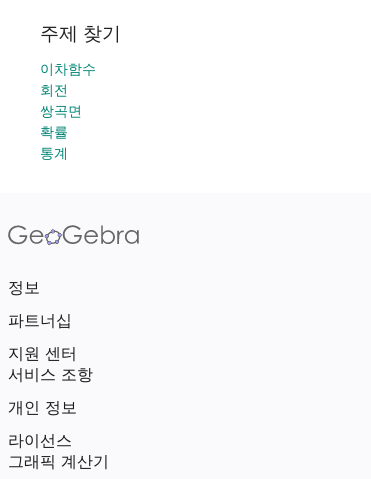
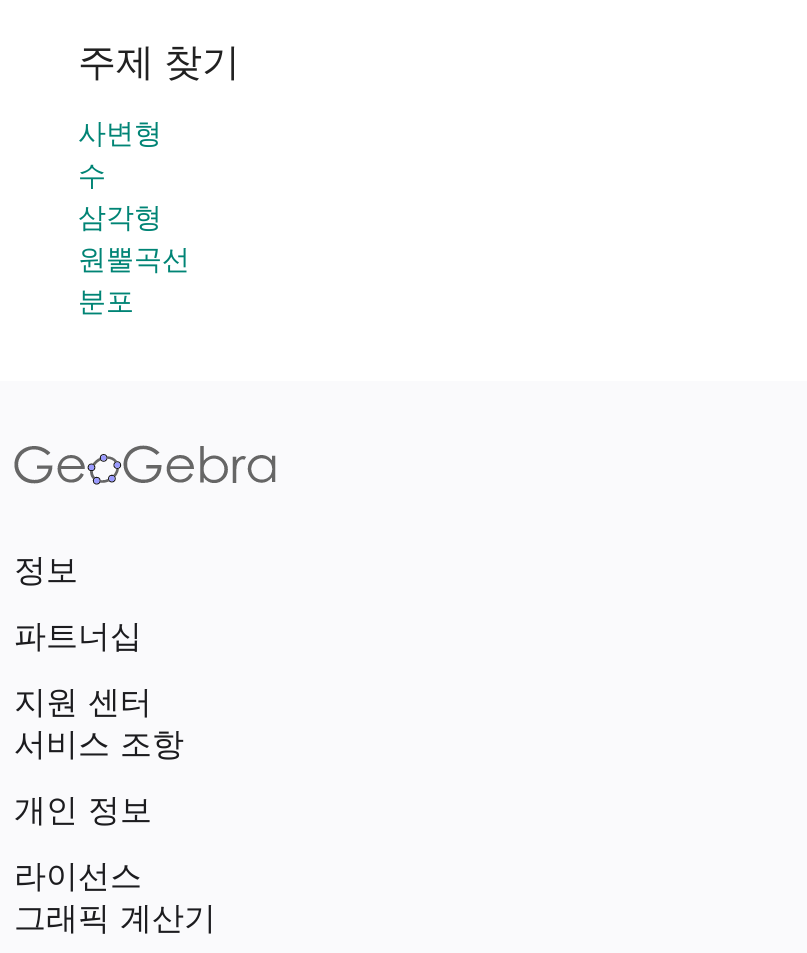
- 이차함수
- 회전
- 쌍곡면
- 확률
- 통계
+ 사변형
+ 수
+ 삼각형
+ 원뿔곡선
+ 분포
